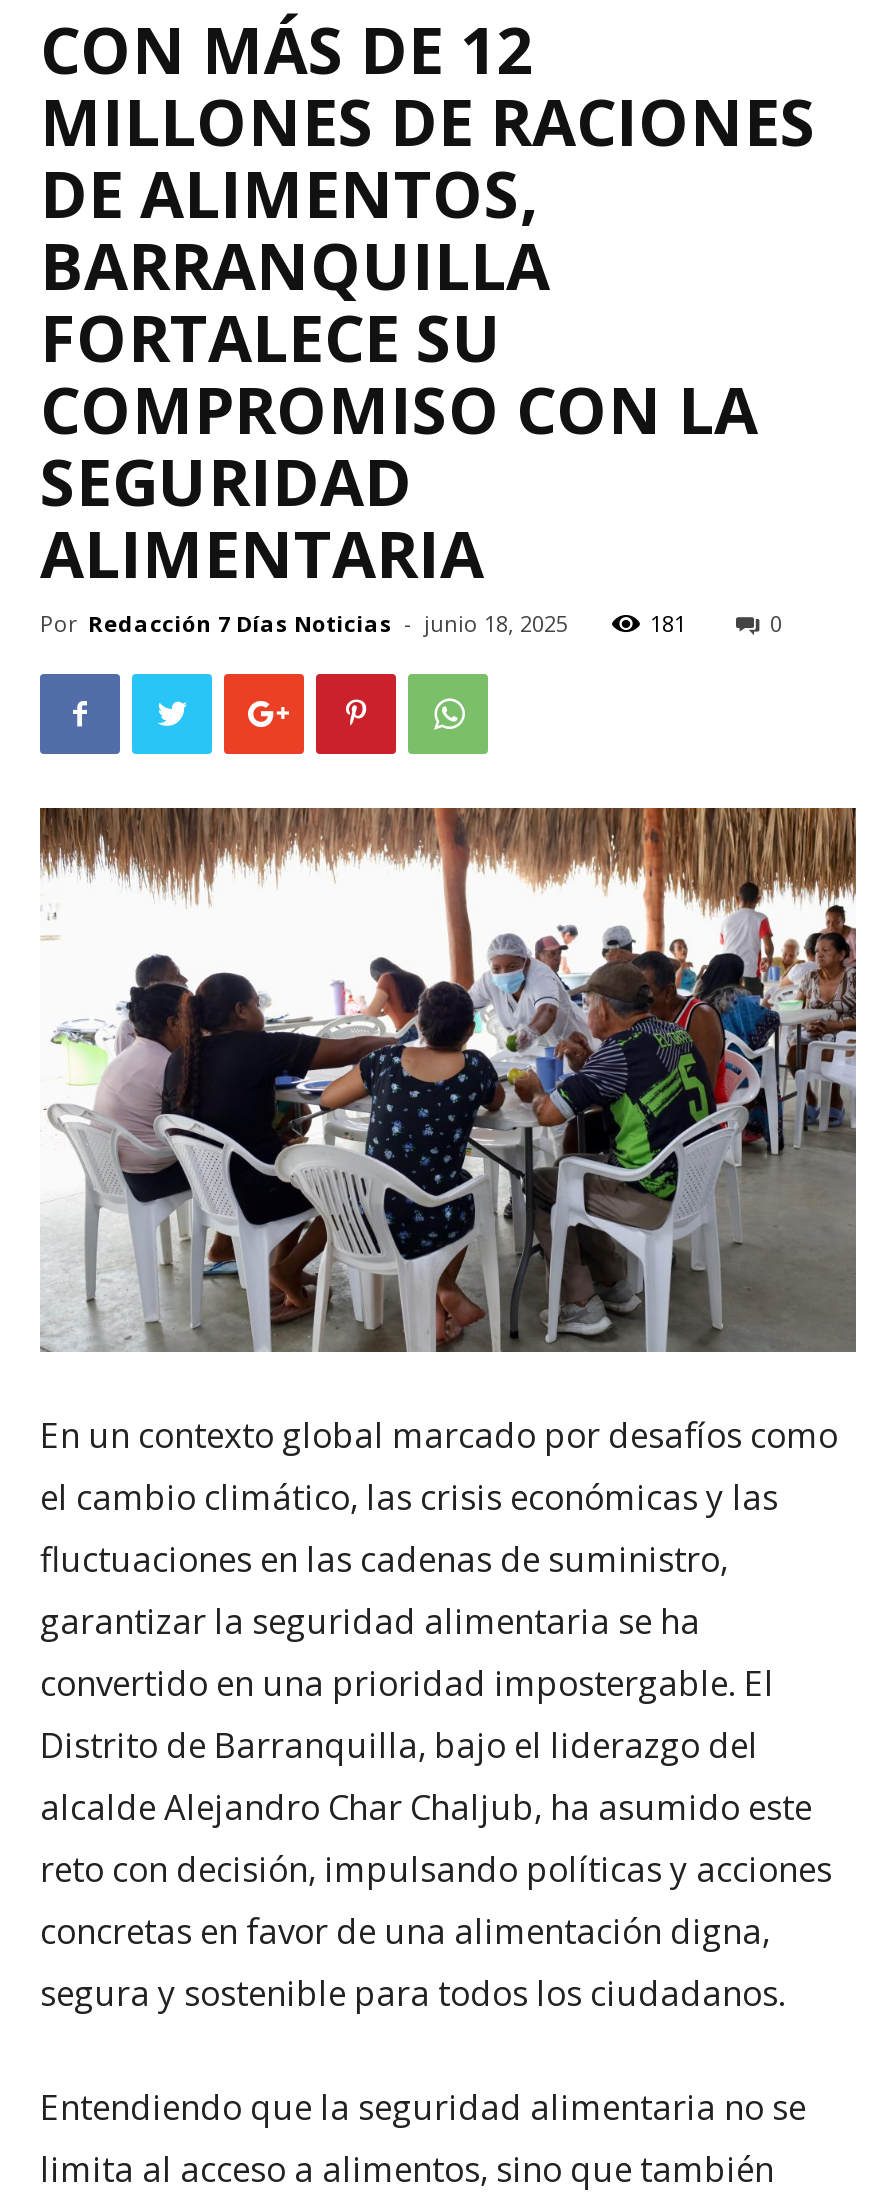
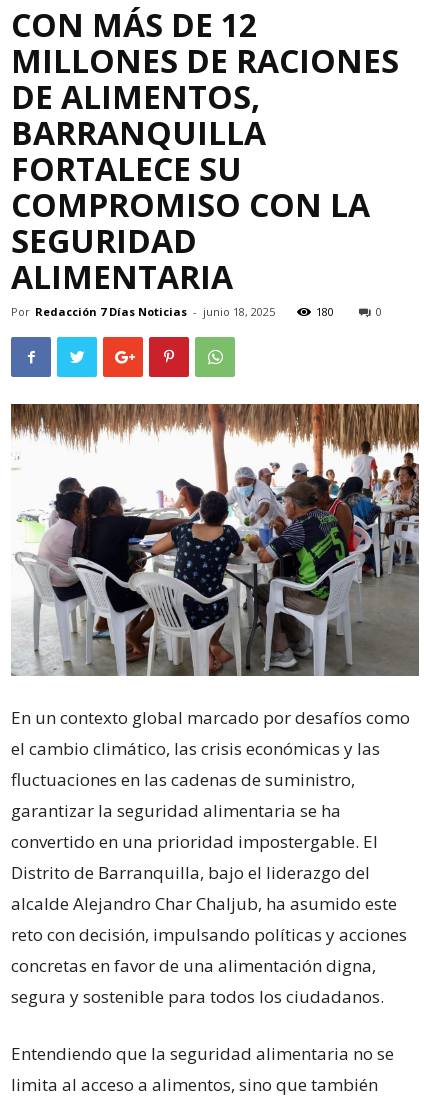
- 181
+ 180
